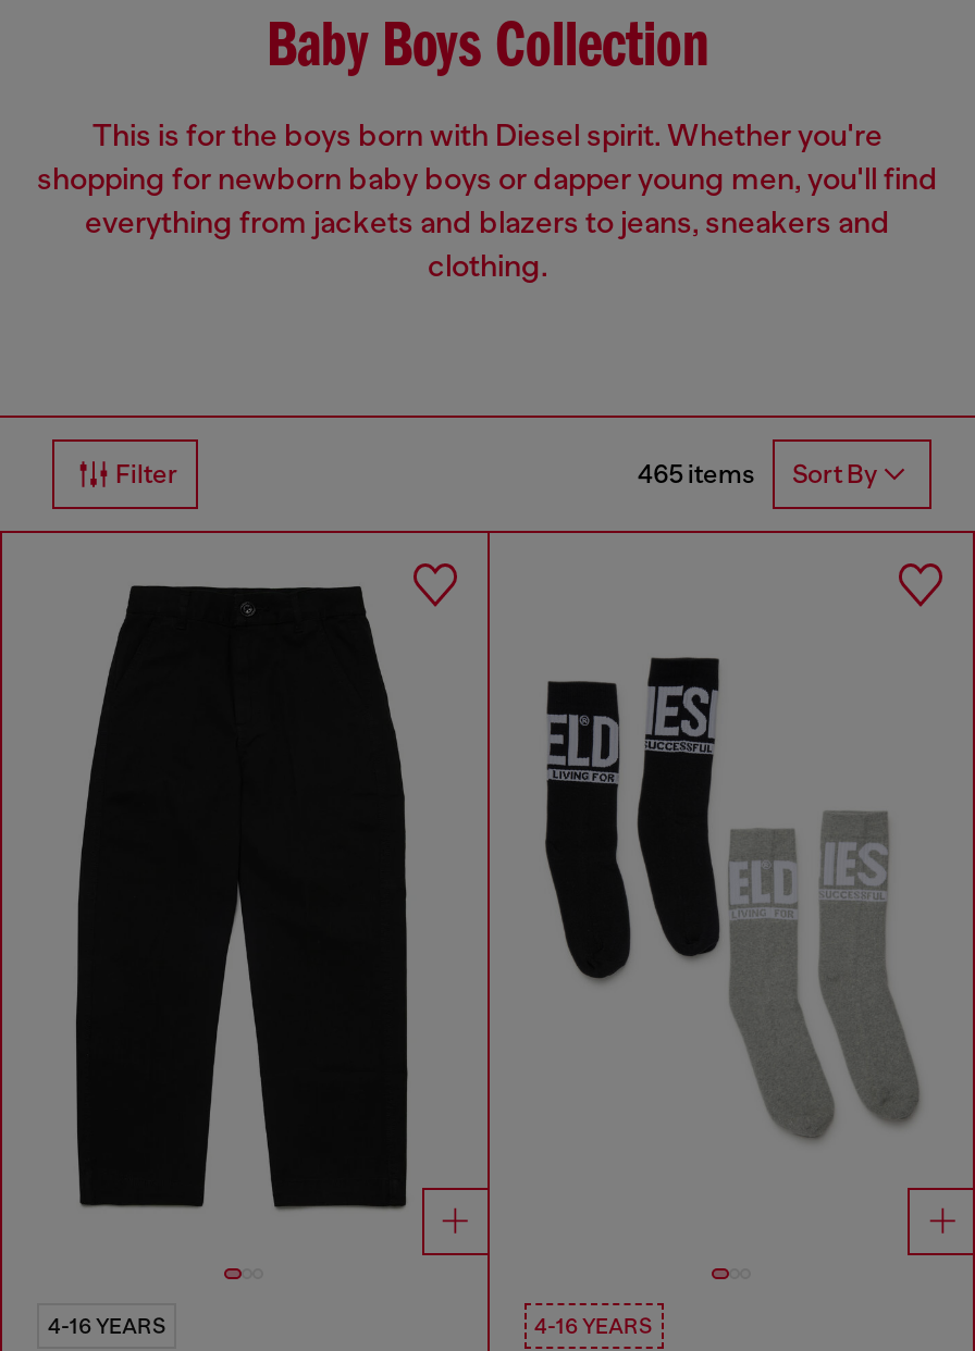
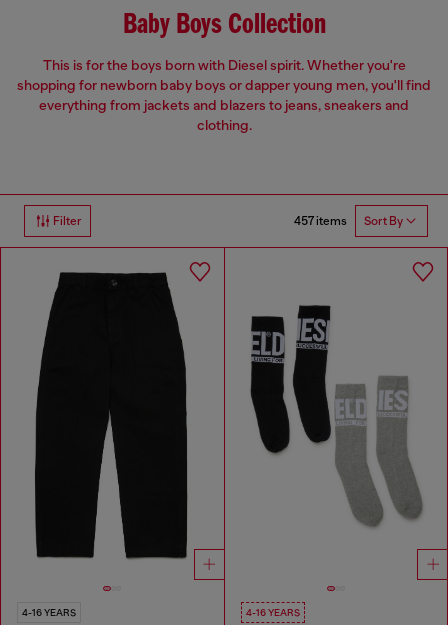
- 465 items Sort By
+ 457 items Sort By
